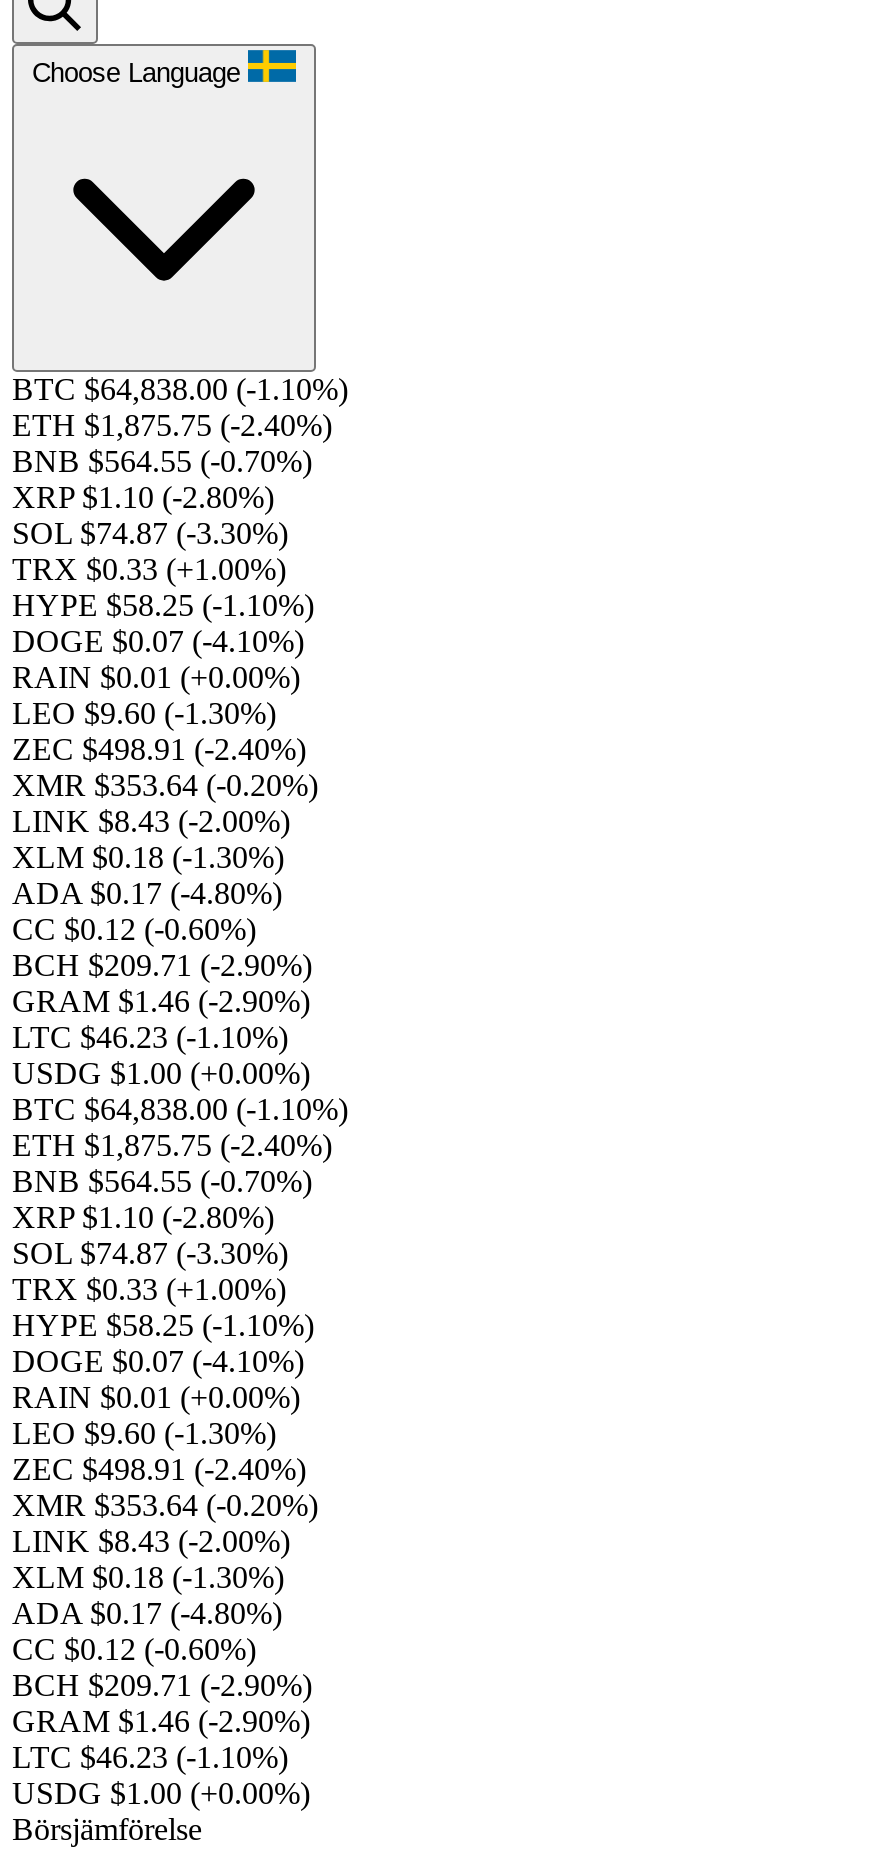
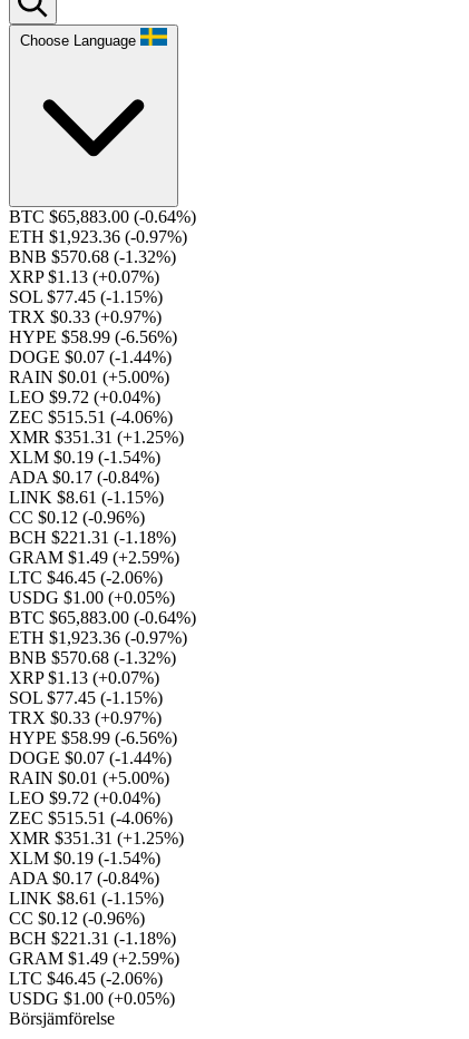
- BTC $64,838.00(-1.10%)
- ETH $1,875.75 (-2.40%)
- BNB $564.55 (-0.70%)
- XRP $1.10 (-2.80%)
- SOL $74.87(-3.30%)
- TRX $0.33 (+1.00%)
- HYPE $58.25 (-1.10%)
- DOGE $0.07 (-4.10%)
- RAIN $0.01 (+0.00%)
- LEO $9.60 (-1.30%)
- ZEC $498.91 (-2.40%)
- XMR $353.64(-0.20%)
- LINK $8.43 (-2.00%)
- XLM $0.18 (-1.30%)
- ADA $0.17 (-4.80%)
- CC $0.12 (-0.60%)
- BCH $209.71 (-2.90%)
- GRAM $1.46 (-2.90%)
- LTC $46.23 (-1.10%)
- USDG $1.00(+0.00%)
- BTC $64,838.00 (-1.10%)
- ETH $1,875.75 (-2.40%)
- BNB $564.55 (-0.70%)
- XRP $1.10 (-2.80%)
- SOL $74.87(-3.30%)
- TRX $0.33 (+1.00%)
- HYPE $58.25 (-1.10%)
- DOGE $0.07 (-4.10%)
- RAIN $0.01 (+0.00%)
- LEO $9.60 (-1.30%)
- ZEC $498.91 (-2.40%)
- XMR $353.64(-0.20%)
- LINK $8.43 (-2.00%)
- XLM $0.18 (-1.30%)
- ADA $0.17 (-4.80%)
- CC $0.12 (-0.60%)
- BCH $209.71 (-2.90%)
- GRAM $1.46 (-2.90%)
- LTC $46.23 (-1.10%)
- USDG $1.00(+0.00%)
+ BTC $65,883.00(-0.64%)
+ ETH $1,923.36 (-0.97%)
+ BNB $570.68 (-1.32%)
+ XRP $1.13 (+0.07%)
+ SOL $77.45(-1.15%)
+ TRX $0.33 (+0.97%)
+ HYPE $58.99 (-6.56%)
+ DOGE $0.07 (-1.44%)
+ RAIN $0.01 (+5.00%)
+ LEO $9.72 (+0.04%)
+ ZEC $515.51 (-4.06%)
+ XMR $351.31(+1.25%)
+ XLM $0.19 (-1.54%)
+ ADA $0.17 (-0.84%)
+ LINK $8.61 (-1.15%)
+ CC $0.12 (-0.96%)
+ BCH $221.31 (-1.18%)
+ GRAM $1.49 (+2.59%)
+ LTC $46.45 (-2.06%)
+ USDG $1.00(+0.05%)
+ BTC $65,883.00 (-0.64%)
+ ETH $1,923.36 (-0.97%)
+ BNB $570.68 (-1.32%)
+ XRP $1.13 (+0.07%)
+ SOL $77.45(-1.15%)
+ TRX $0.33 (+0.97%)
+ HYPE $58.99 (-6.56%)
+ DOGE $0.07 (-1.44%)
+ RAIN $0.01 (+5.00%)
+ LEO $9.72 (+0.04%)
+ ZEC $515.51 (-4.06%)
+ XMR $351.31(+1.25%)
+ XLM $0.19 (-1.54%)
+ ADA $0.17 (-0.84%)
+ LINK $8.61 (-1.15%)
+ CC $0.12 (-0.96%)
+ BCH $221.31 (-1.18%)
+ GRAM $1.49 (+2.59%)
+ LTC $46.45 (-2.06%)
+ USDG $1.00(+0.05%)
